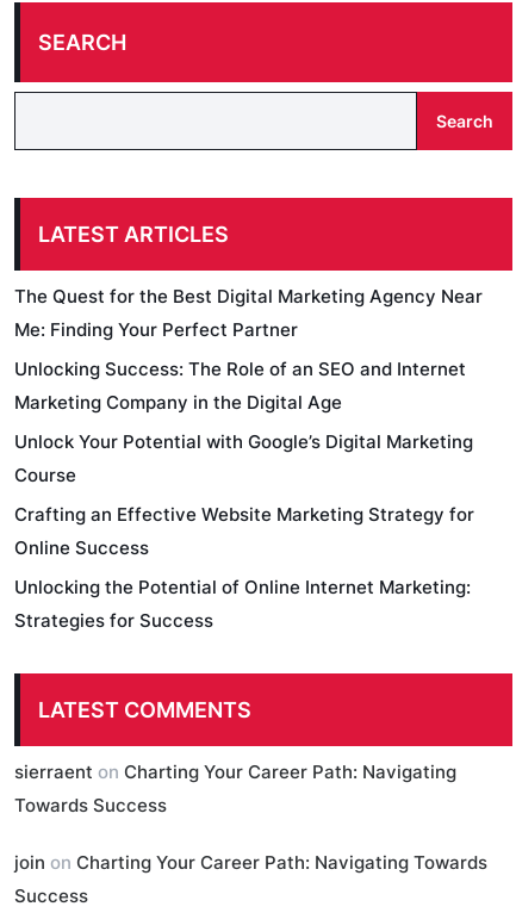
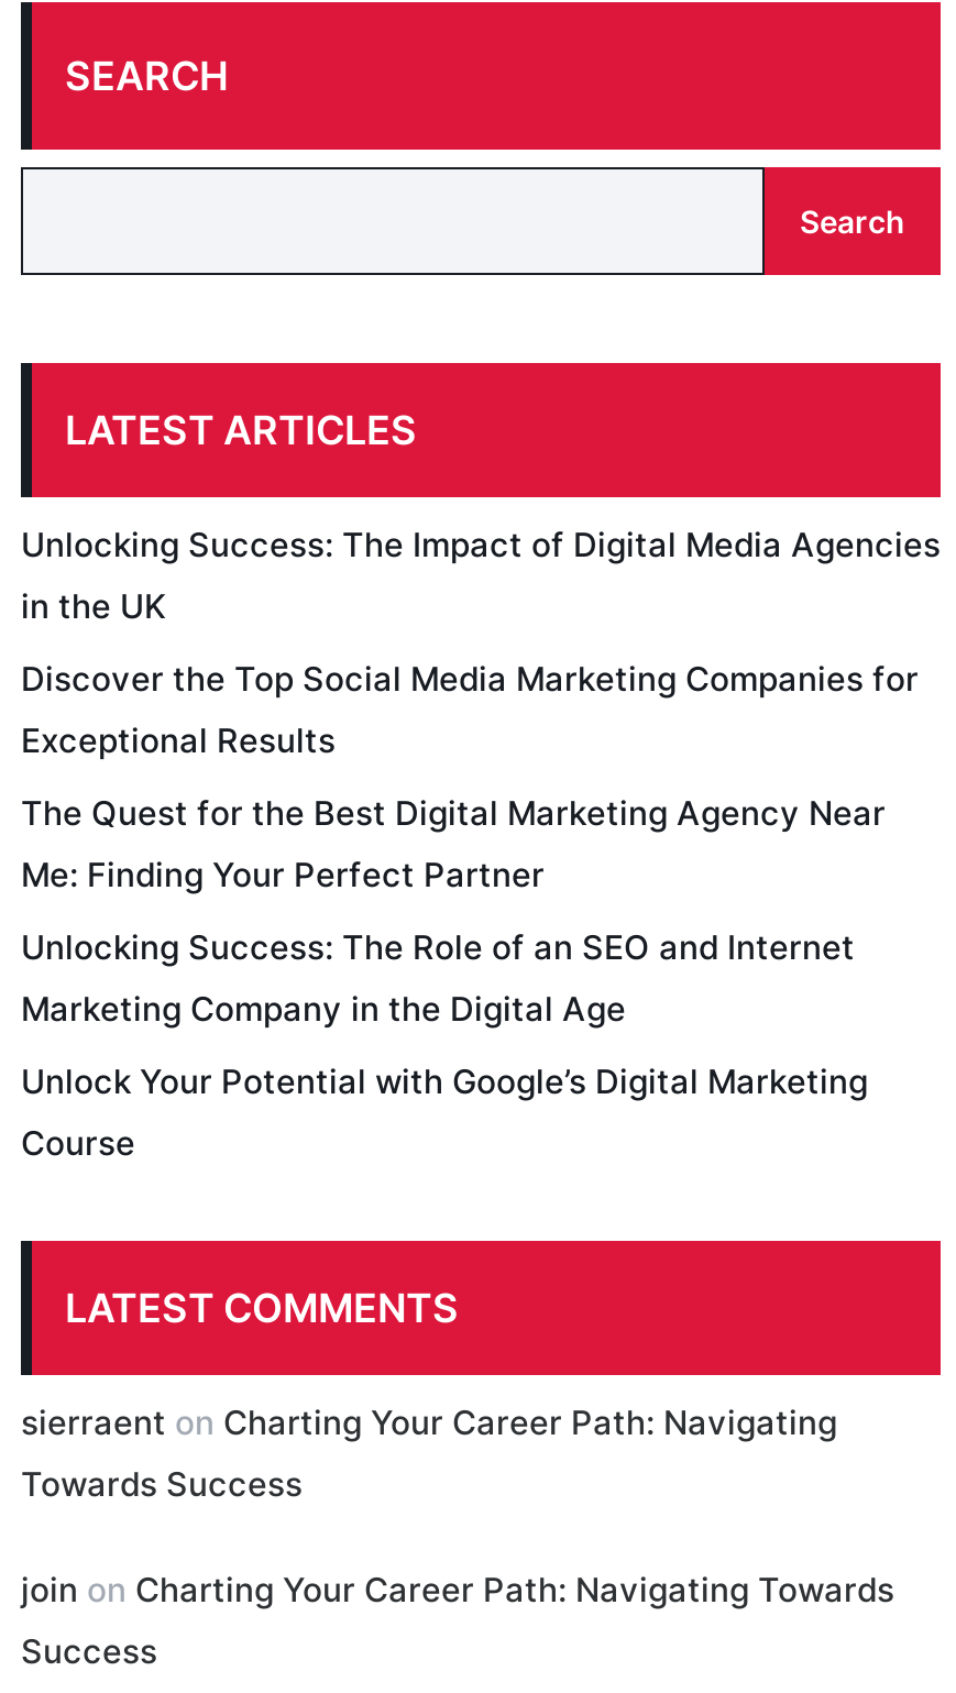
+ Unlocking Success: The Impact of Digital Media Agencies
+ in the UK
+ Discover the Top Social Media Marketing Companies for
+ Exceptional Results

moved down: The Quest for the Best Digital Marketing Agency Near | Me: Finding Your Perfect Partner | Unlocking Success: The Role of an SEO and Internet | Marketing Company in the Digital Age | Unlock Your Potential with Google’s Digital Marketing | Course

- Crafting an Effective Website Marketing Strategy for
- Online Success
- Unlocking the Potential of Online Internet Marketing:
- Strategies for Success
